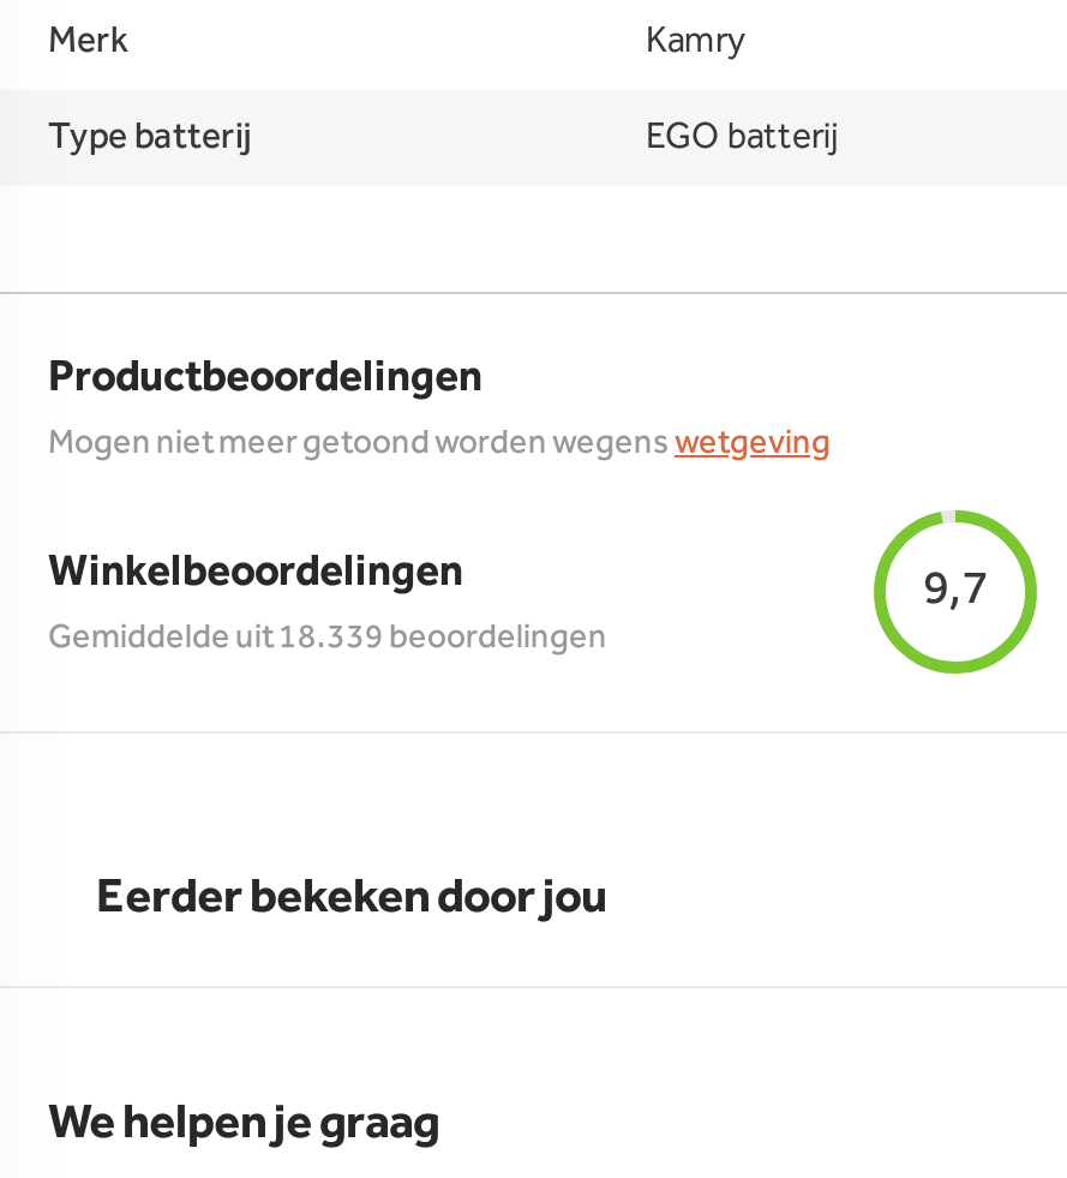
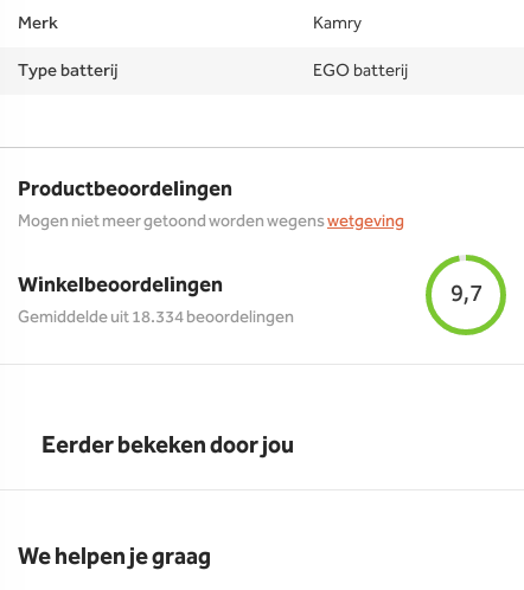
- Gemiddelde uit 18.339 beoordelingen
+ Gemiddelde uit 18.334 beoordelingen
